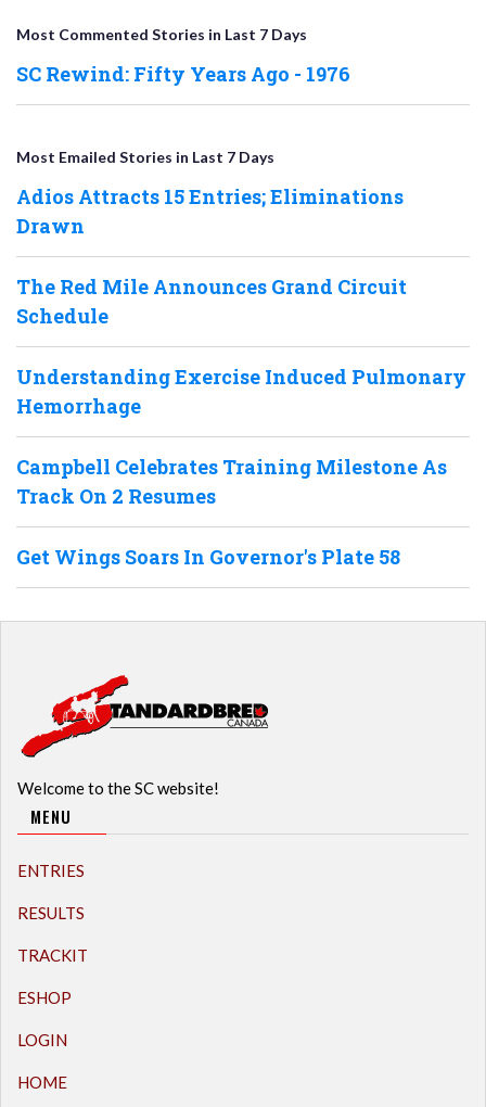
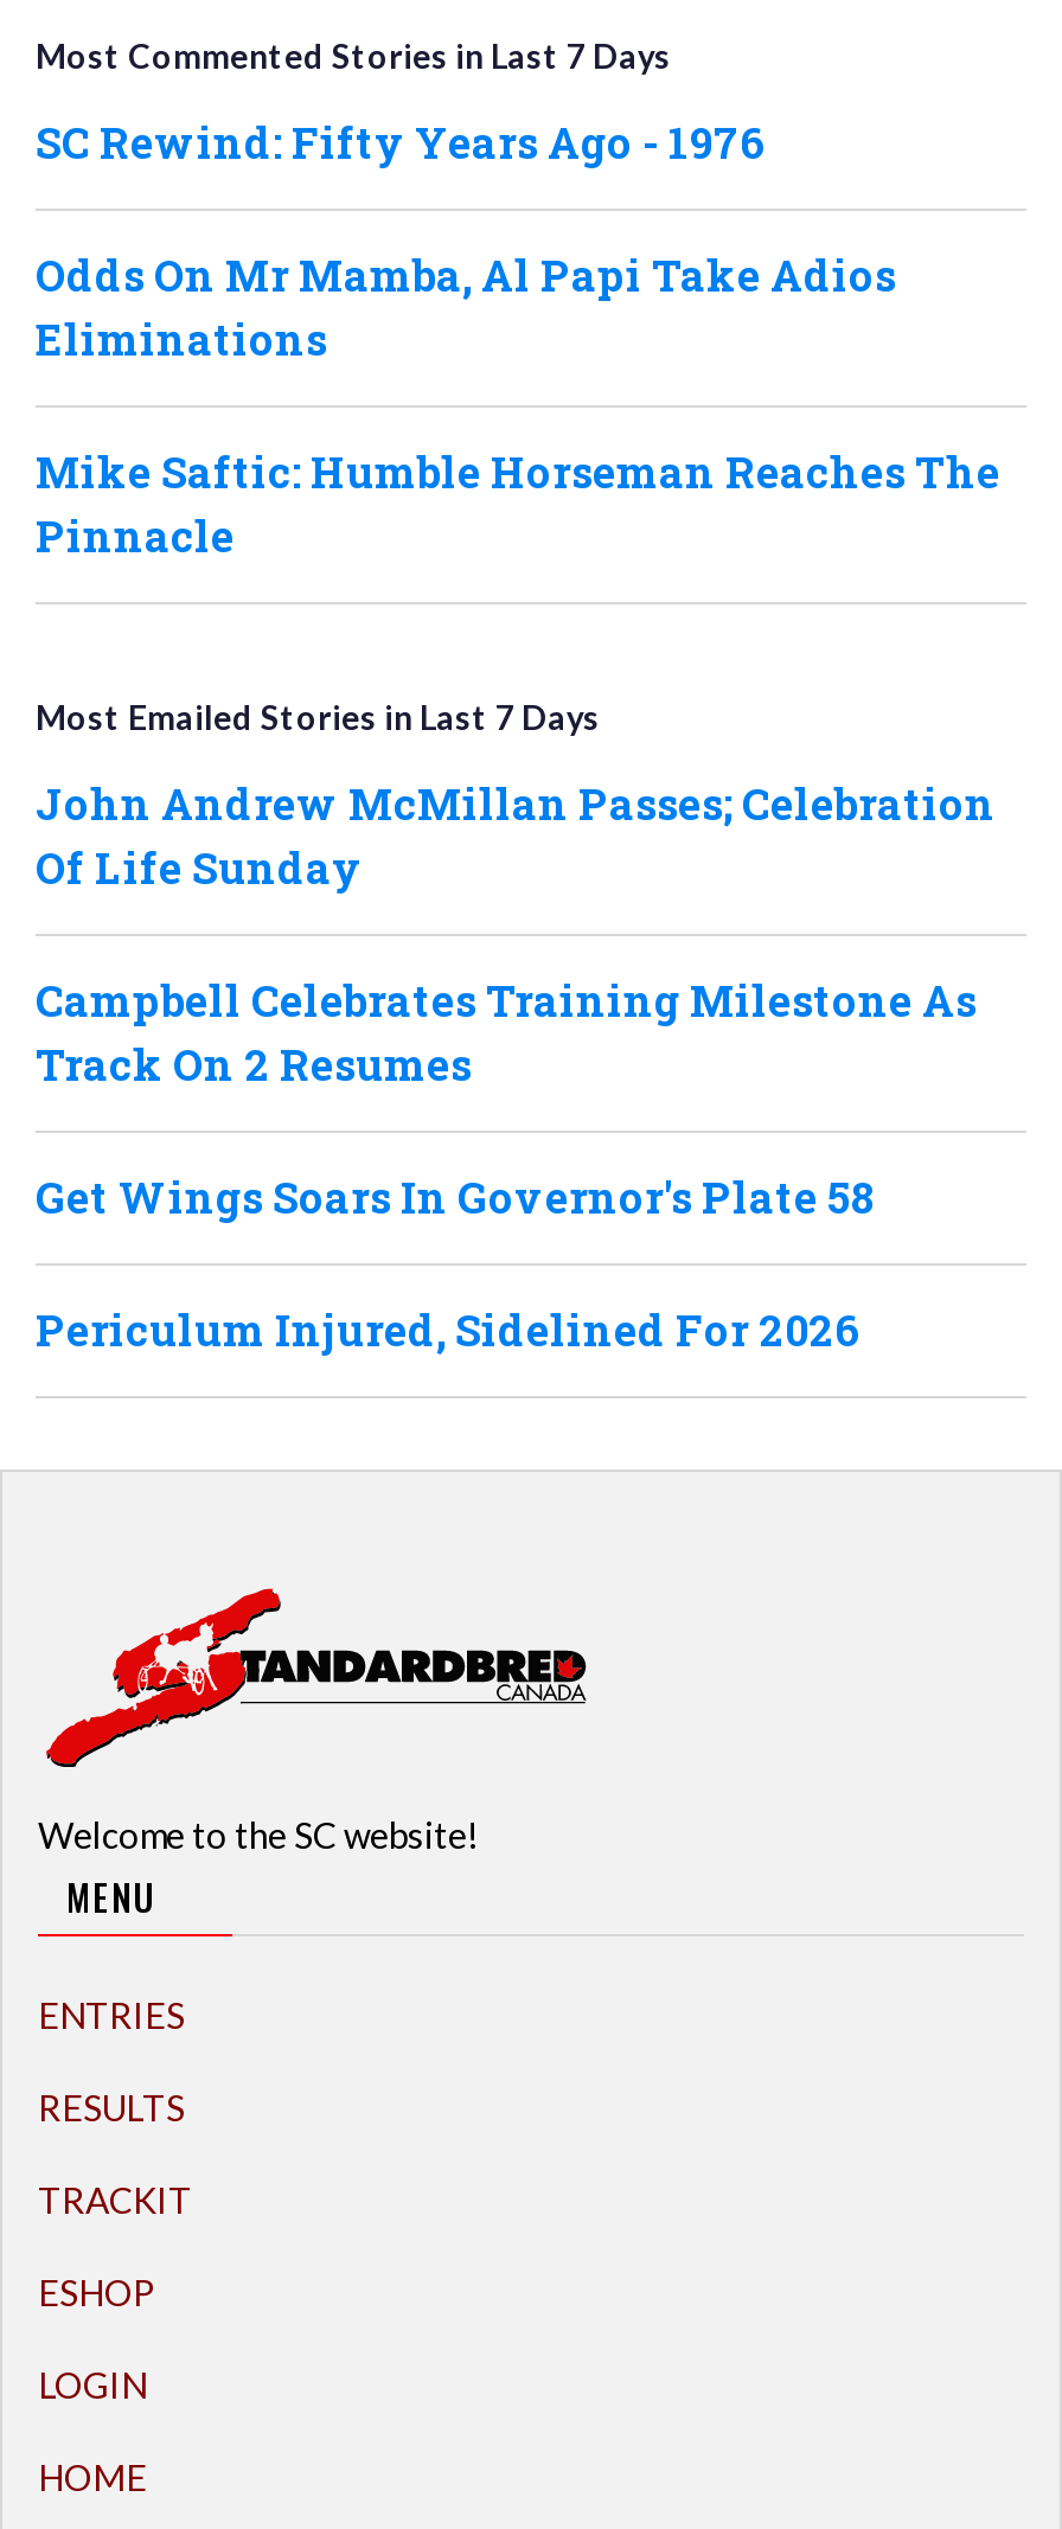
+ Odds On Mr Mamba, Al Papi Take Adios
+ Eliminations
+ Mike Saftic: Humble Horseman Reaches The
+ Pinnacle

moved down: Most Emailed Stories in Last 7 Days

- Adios Attracts 15 Entries; Eliminations
- Drawn
- The Red Mile Announces Grand Circuit
- Schedule
- Understanding Exercise Induced Pulmonary
- Hemorrhage
+ John Andrew McMillan Passes; Celebration
+ Of Life Sunday

+ Periculum Injured, Sidelined For 2026
